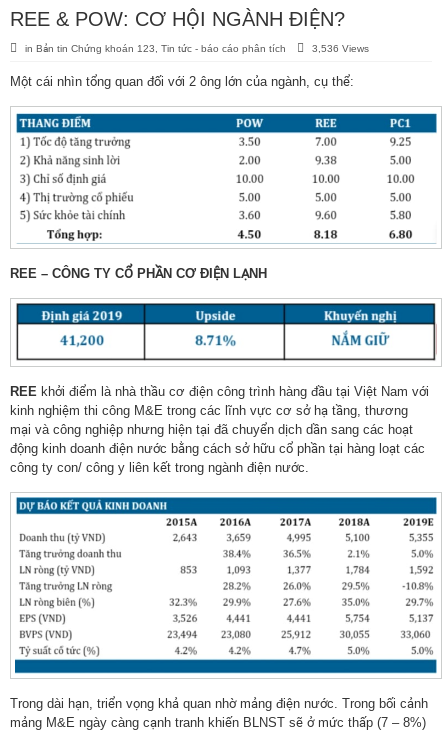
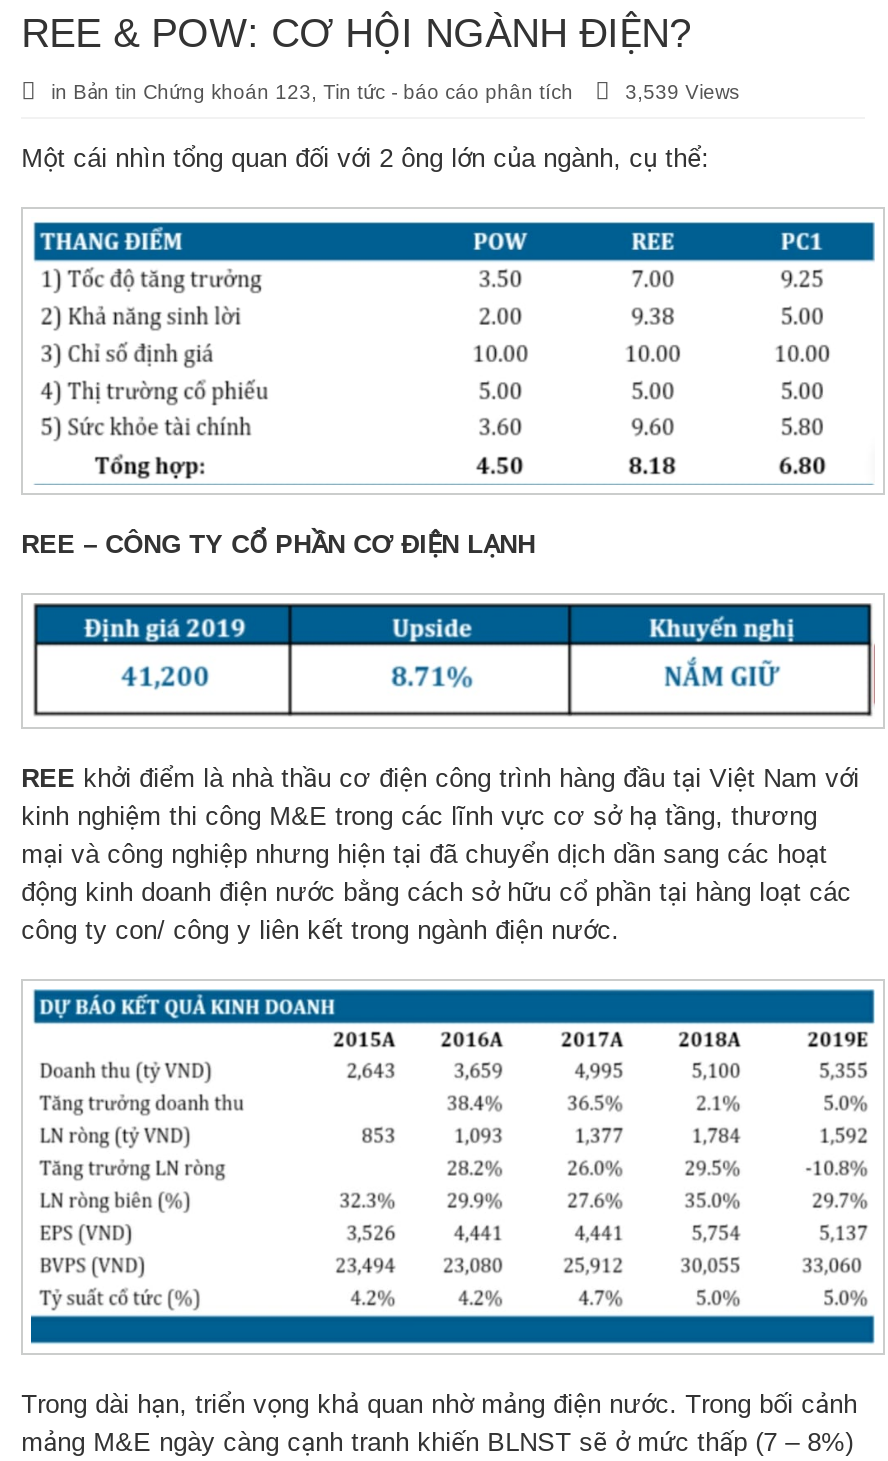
- 3,536 Views
+ 3,539 Views
